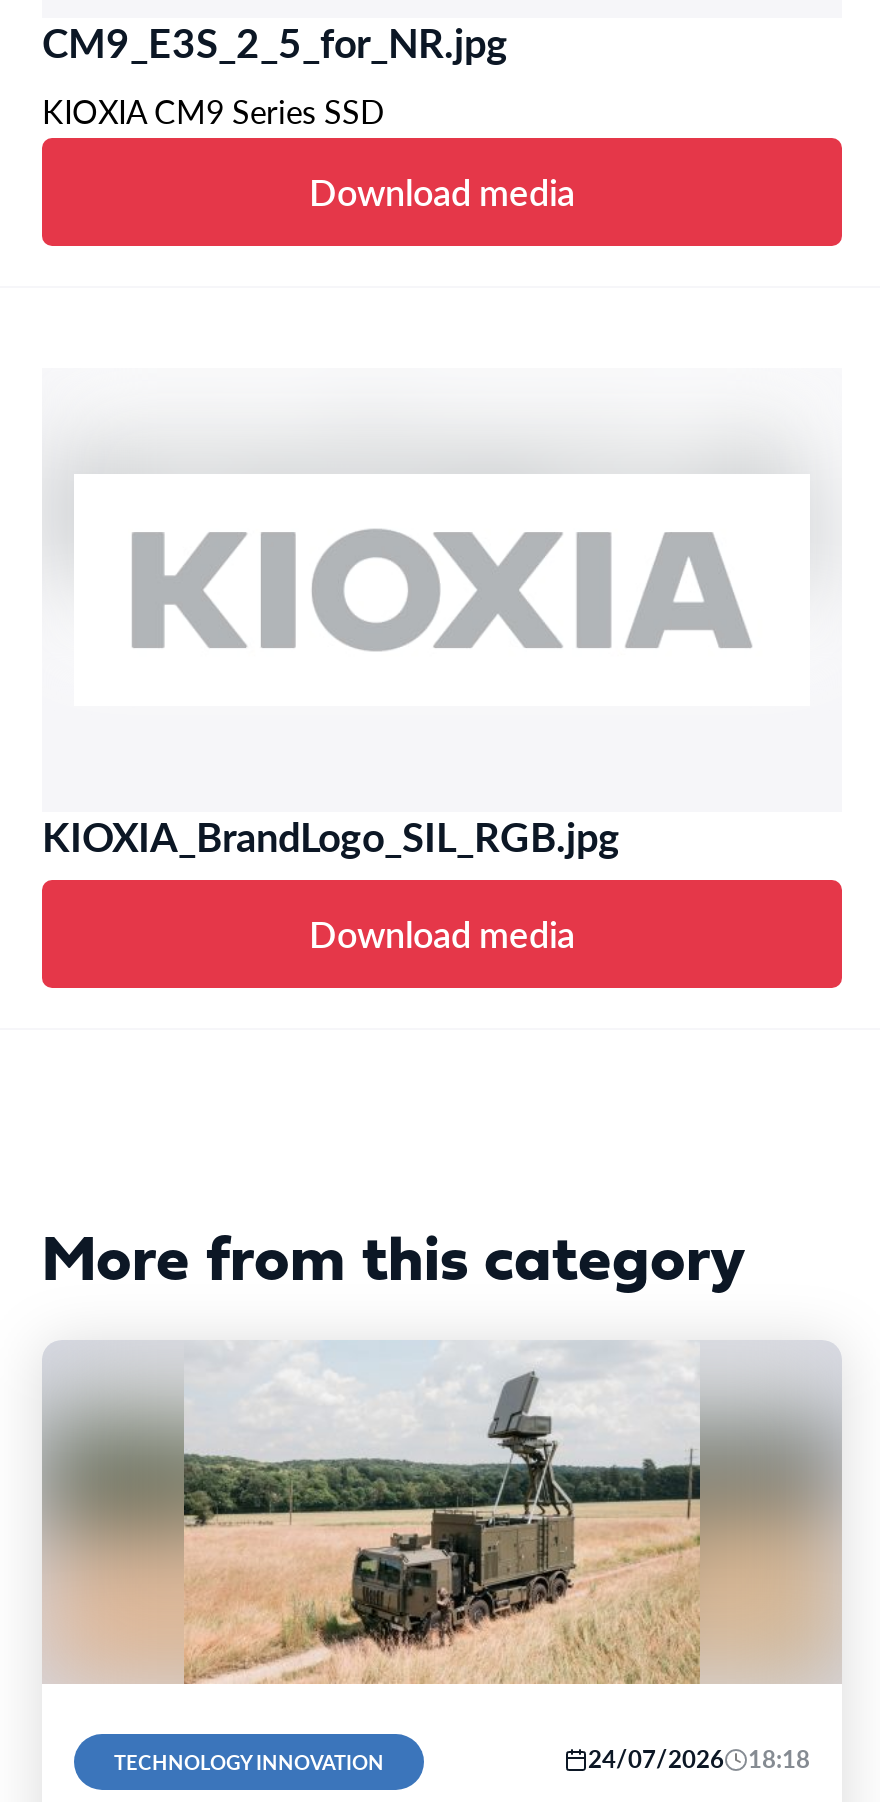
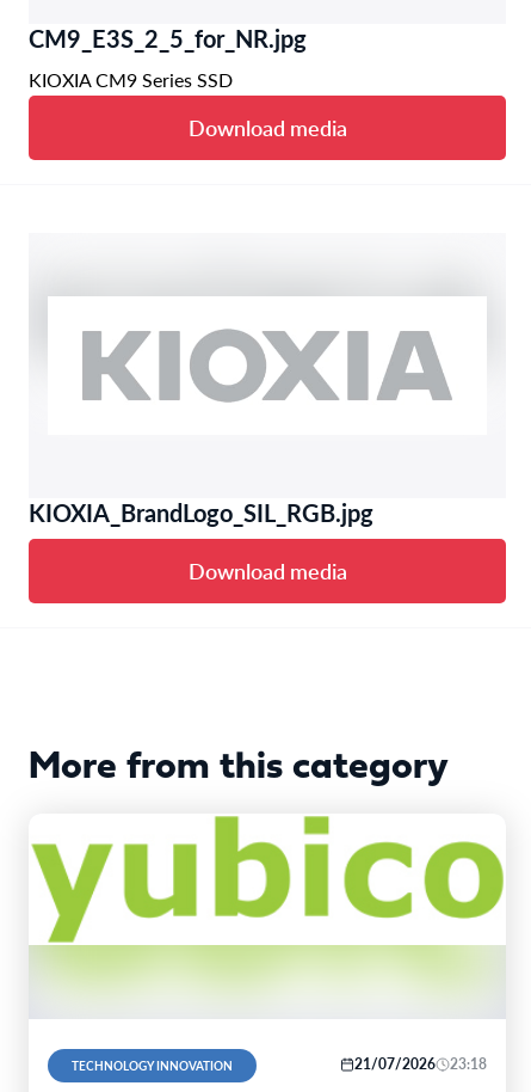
- [image]
- 24/07/2026
- 18:18
+ [image]
+ 21/07/2026
+ 23:18
